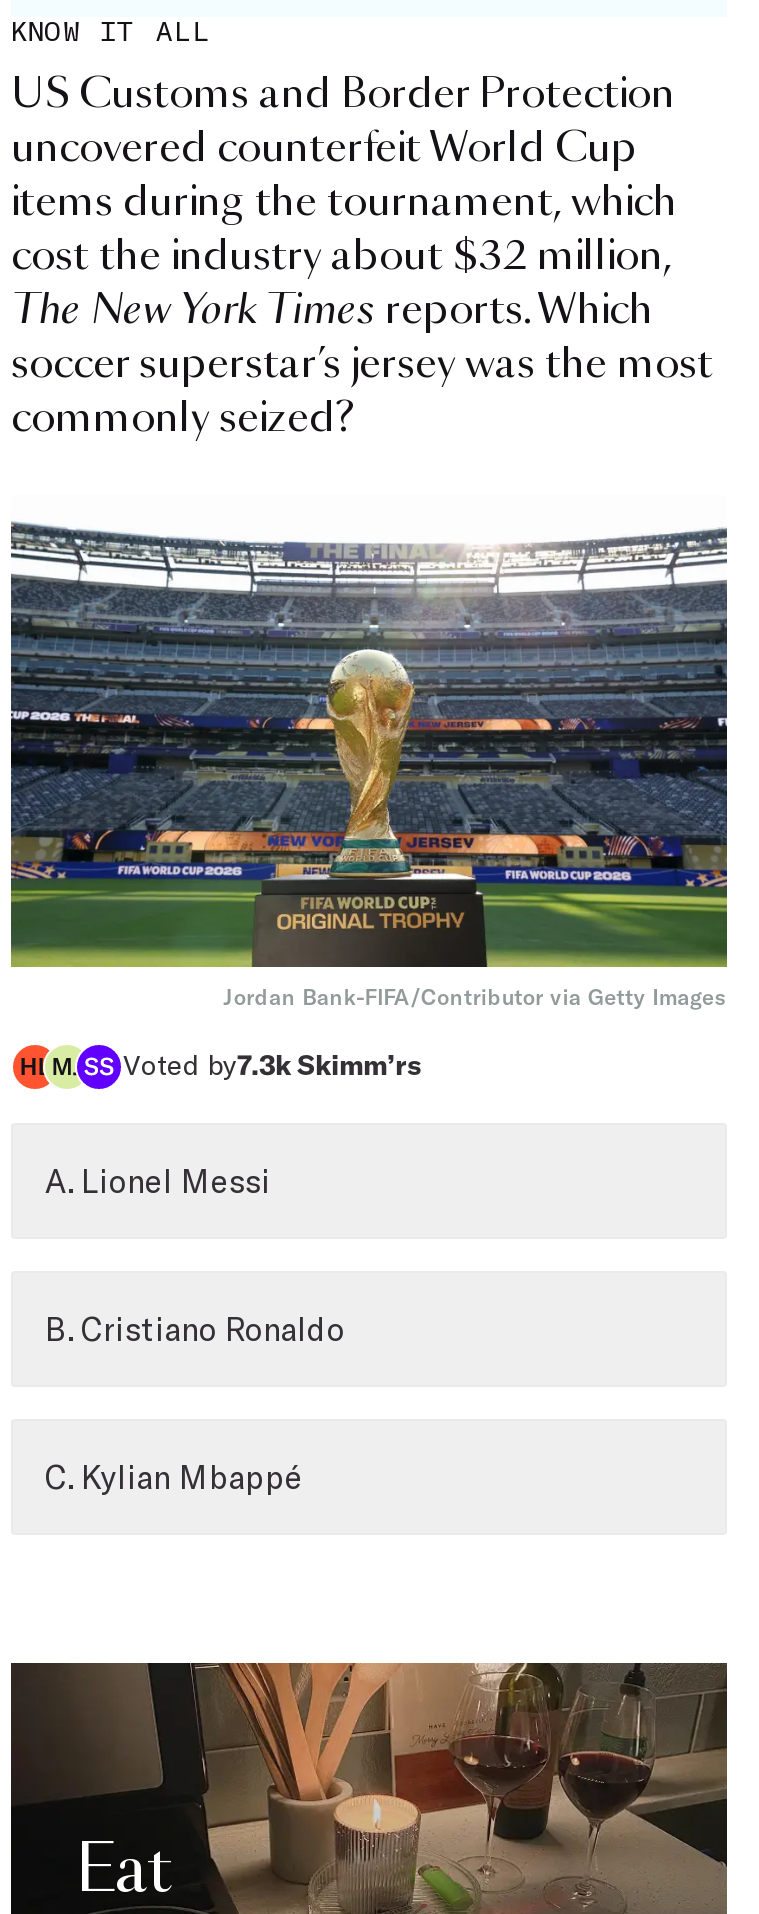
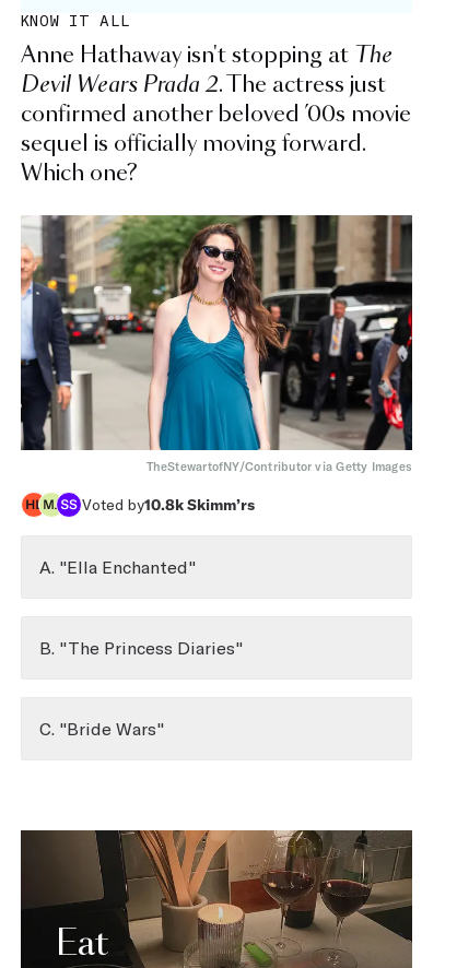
- US Customs and Border Protection
- uncovered counterfeit World Cup
- items during the tournament, which
- cost the industry about $32 million,
- The New York Times reports. Which
- soccer superstar’s jersey was the most
- commonly seized?
+ Anne Hathaway isn't stopping at The
+ Devil Wears Prada 2. The actress just
+ confirmed another beloved ’00s movie
+ sequel is officially moving forward.
+ Which one?

- [image]
- Jordan Bank-FIFA/Contributor via Getty Images
+ [image]
+ TheStewartofNY/Contributor via Getty Images

- Voted by7.3kSkimm’rs
+ Voted by10.8kSkimm’rs

- A. Lionel Messi
+ A. "Ella Enchanted"

- B. Cristiano Ronaldo
+ B. "The Princess Diaries"

- C. Kylian Mbappé
+ C. "Bride Wars"
